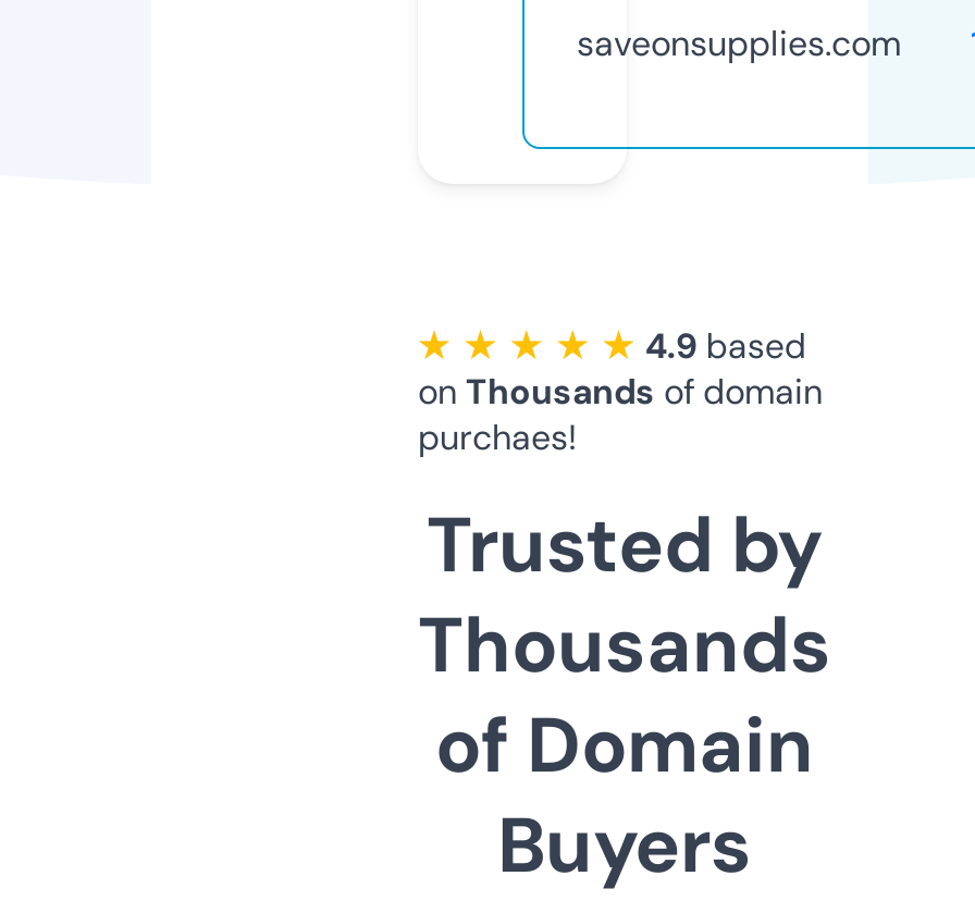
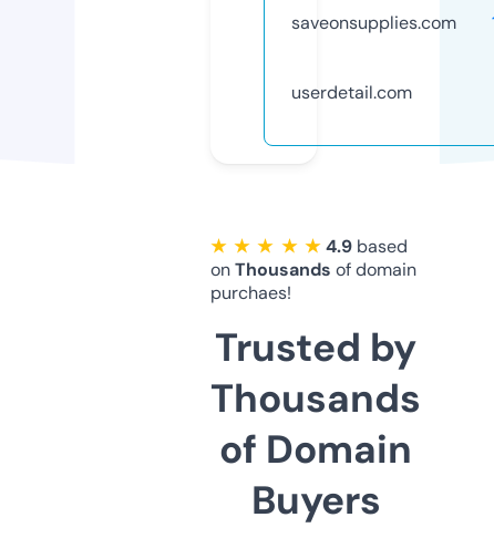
+ userdetail.com
